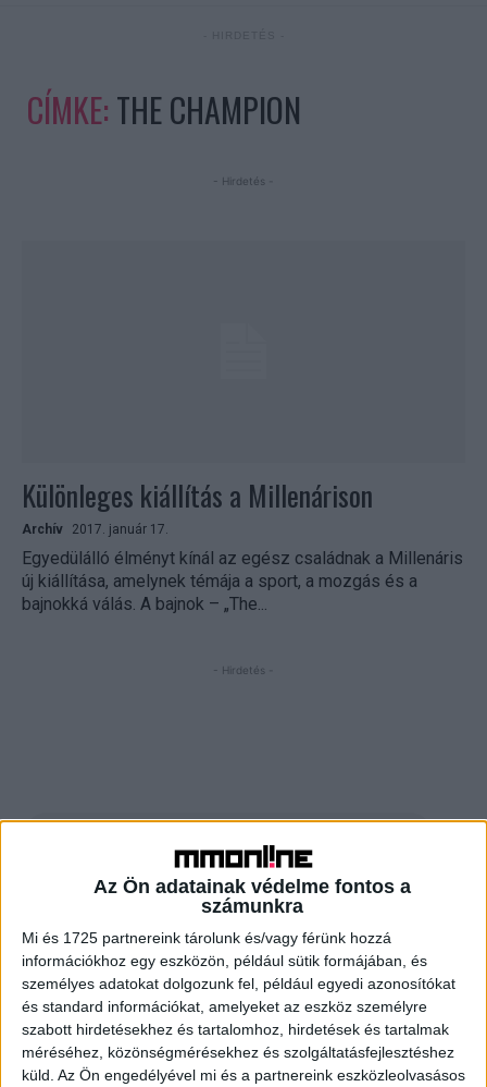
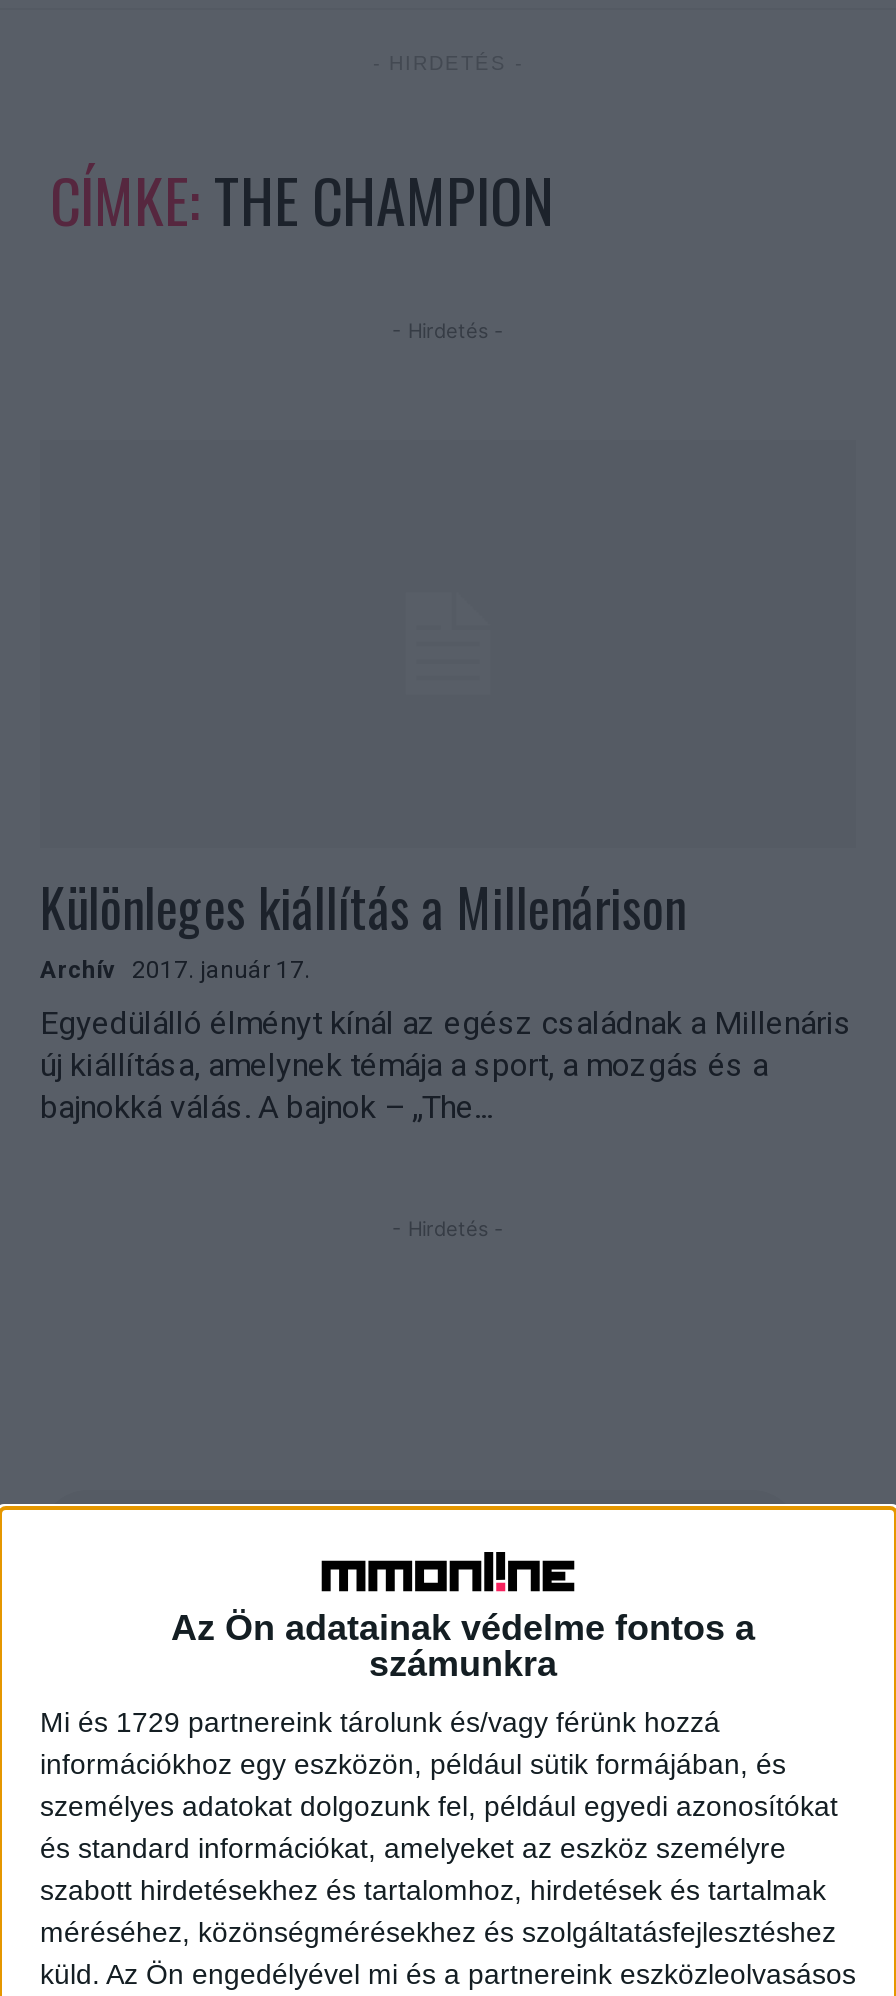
- Mi és 1725 partnereink tárolunk és/vagy férünk hozzá
+ Mi és 1729 partnereink tárolunk és/vagy férünk hozzá
